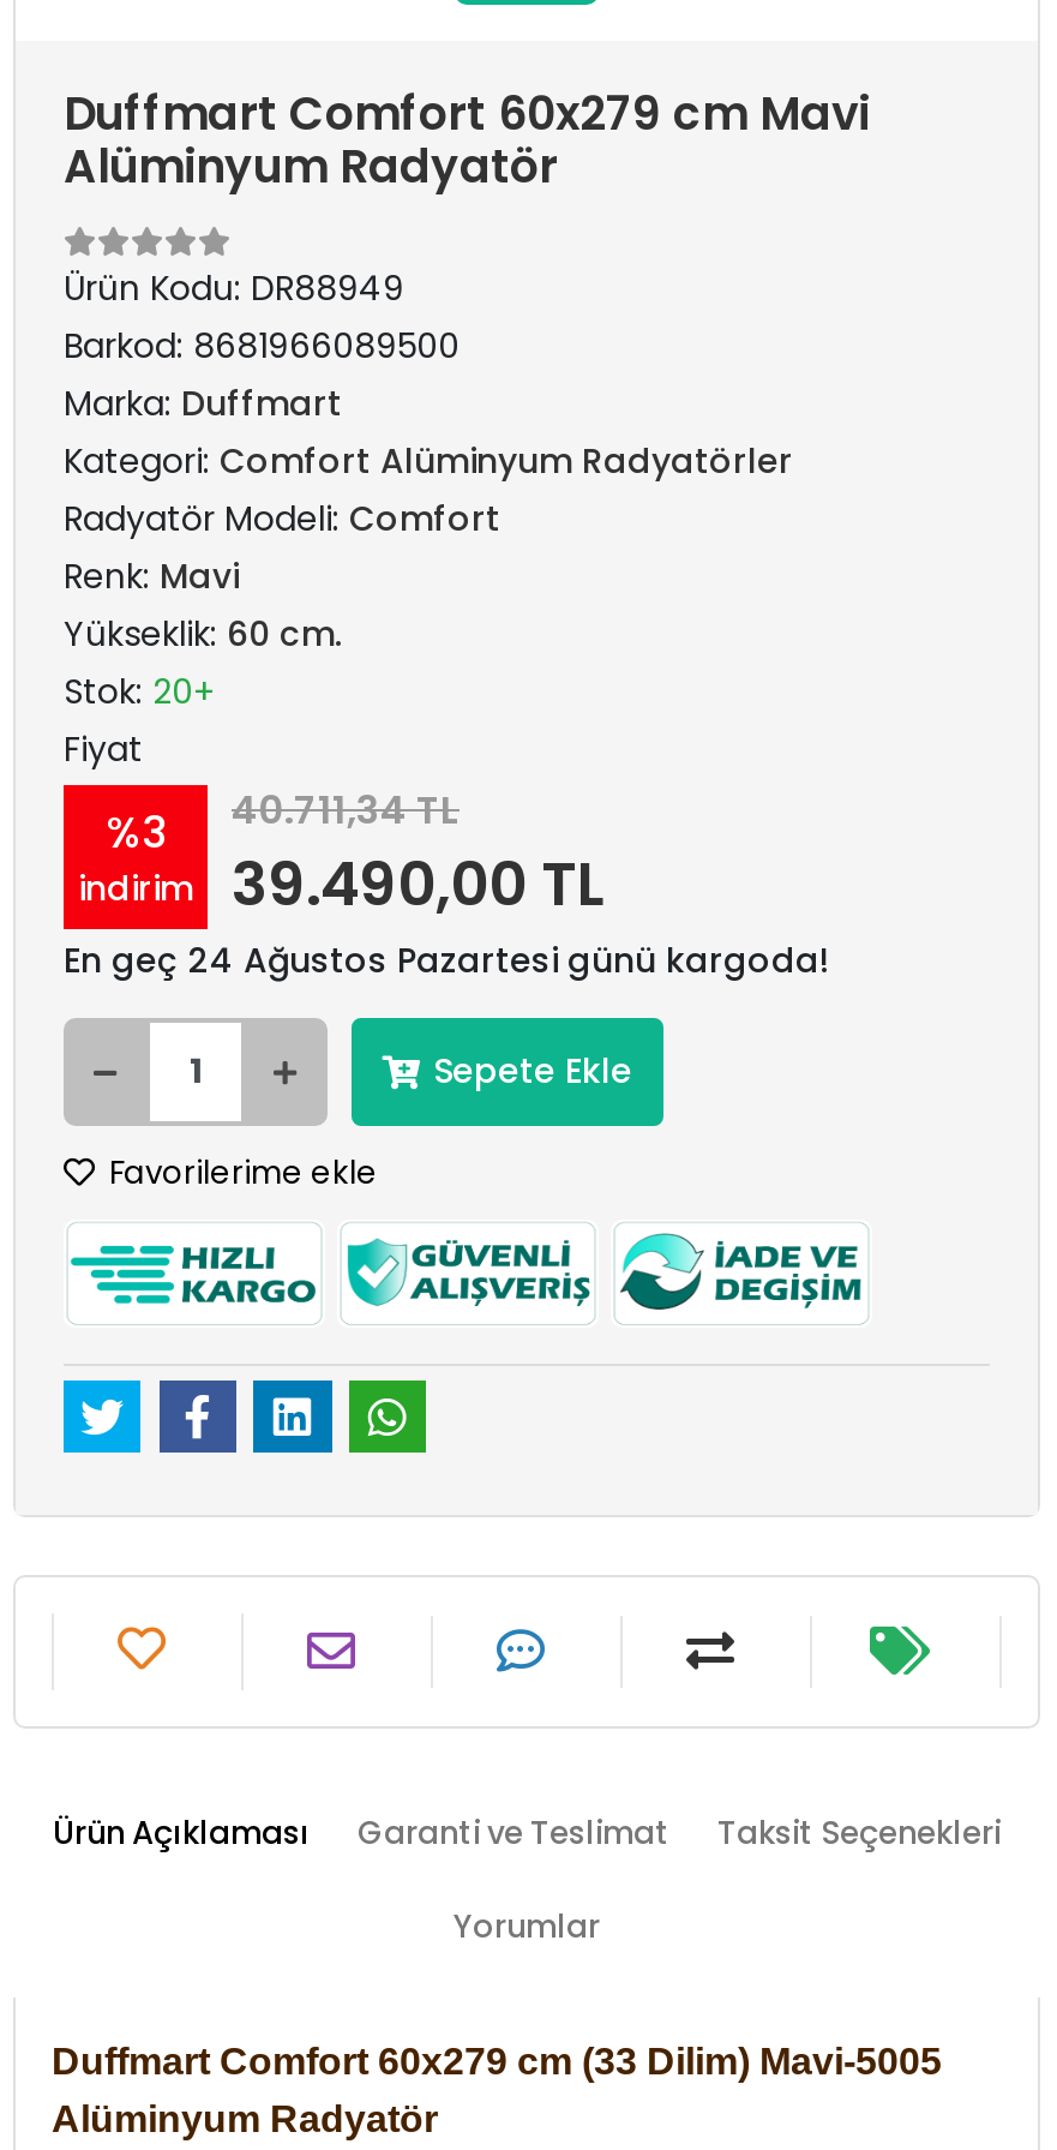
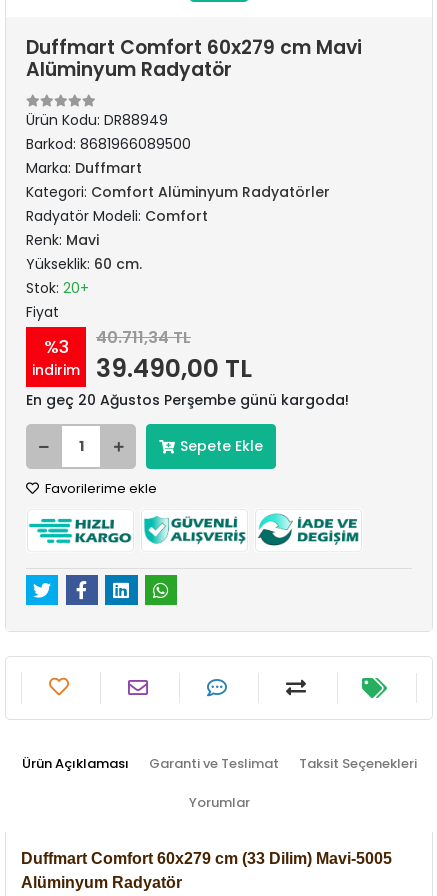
- En geç 24 Ağustos Pazartesi günü kargoda!
+ En geç 20 Ağustos Perşembe günü kargoda!
